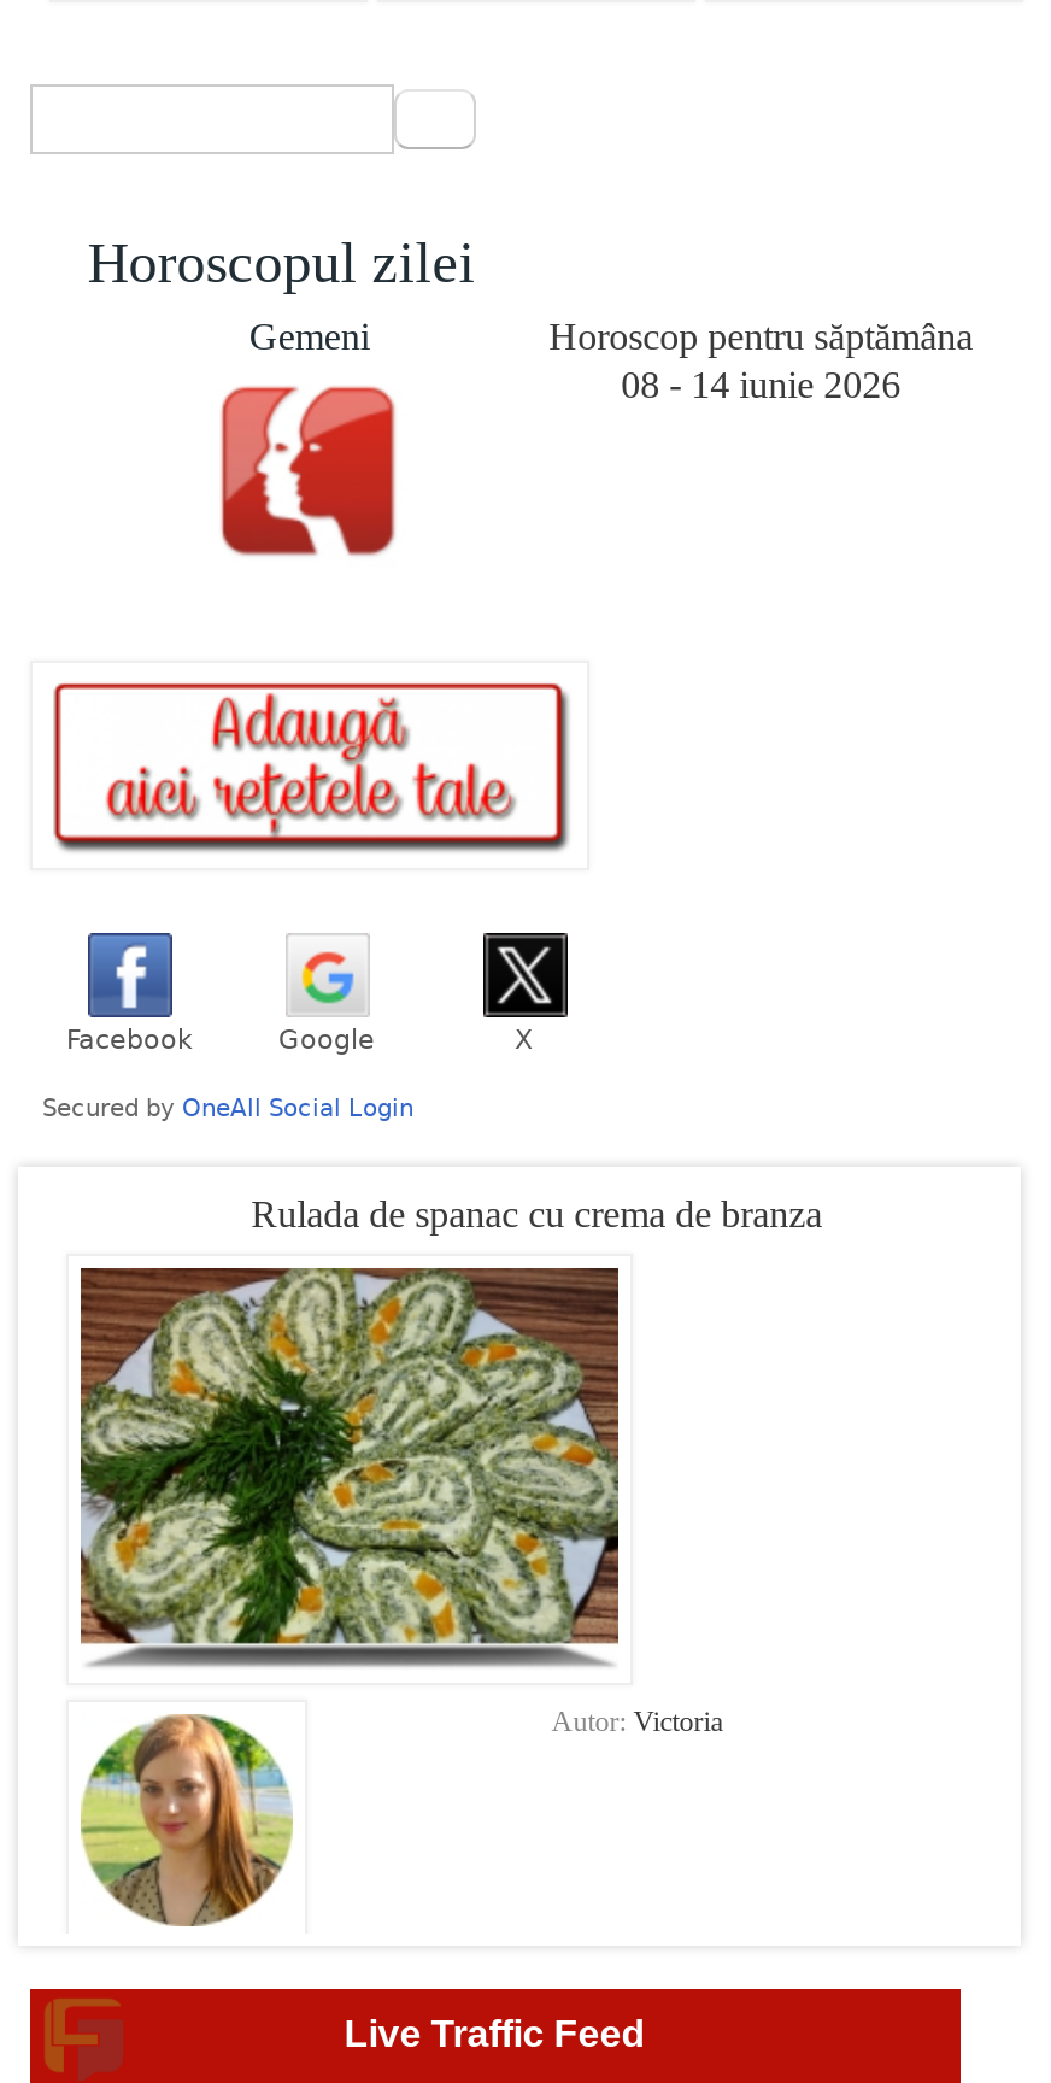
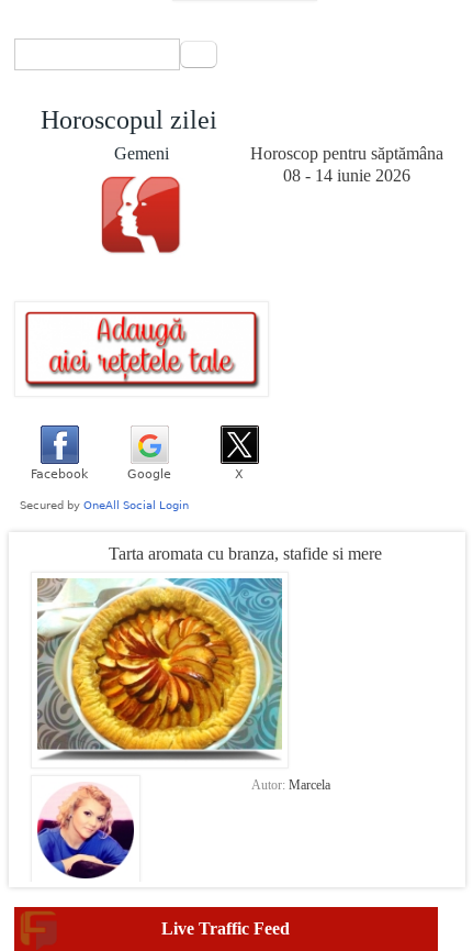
- Rulada de spanac cu crema de branza
+ Tarta aromata cu branza, stafide si mere

- [image]
- Autor: Victoria
+ [image]
+ Autor: Marcela

- [image]
+ [image]
